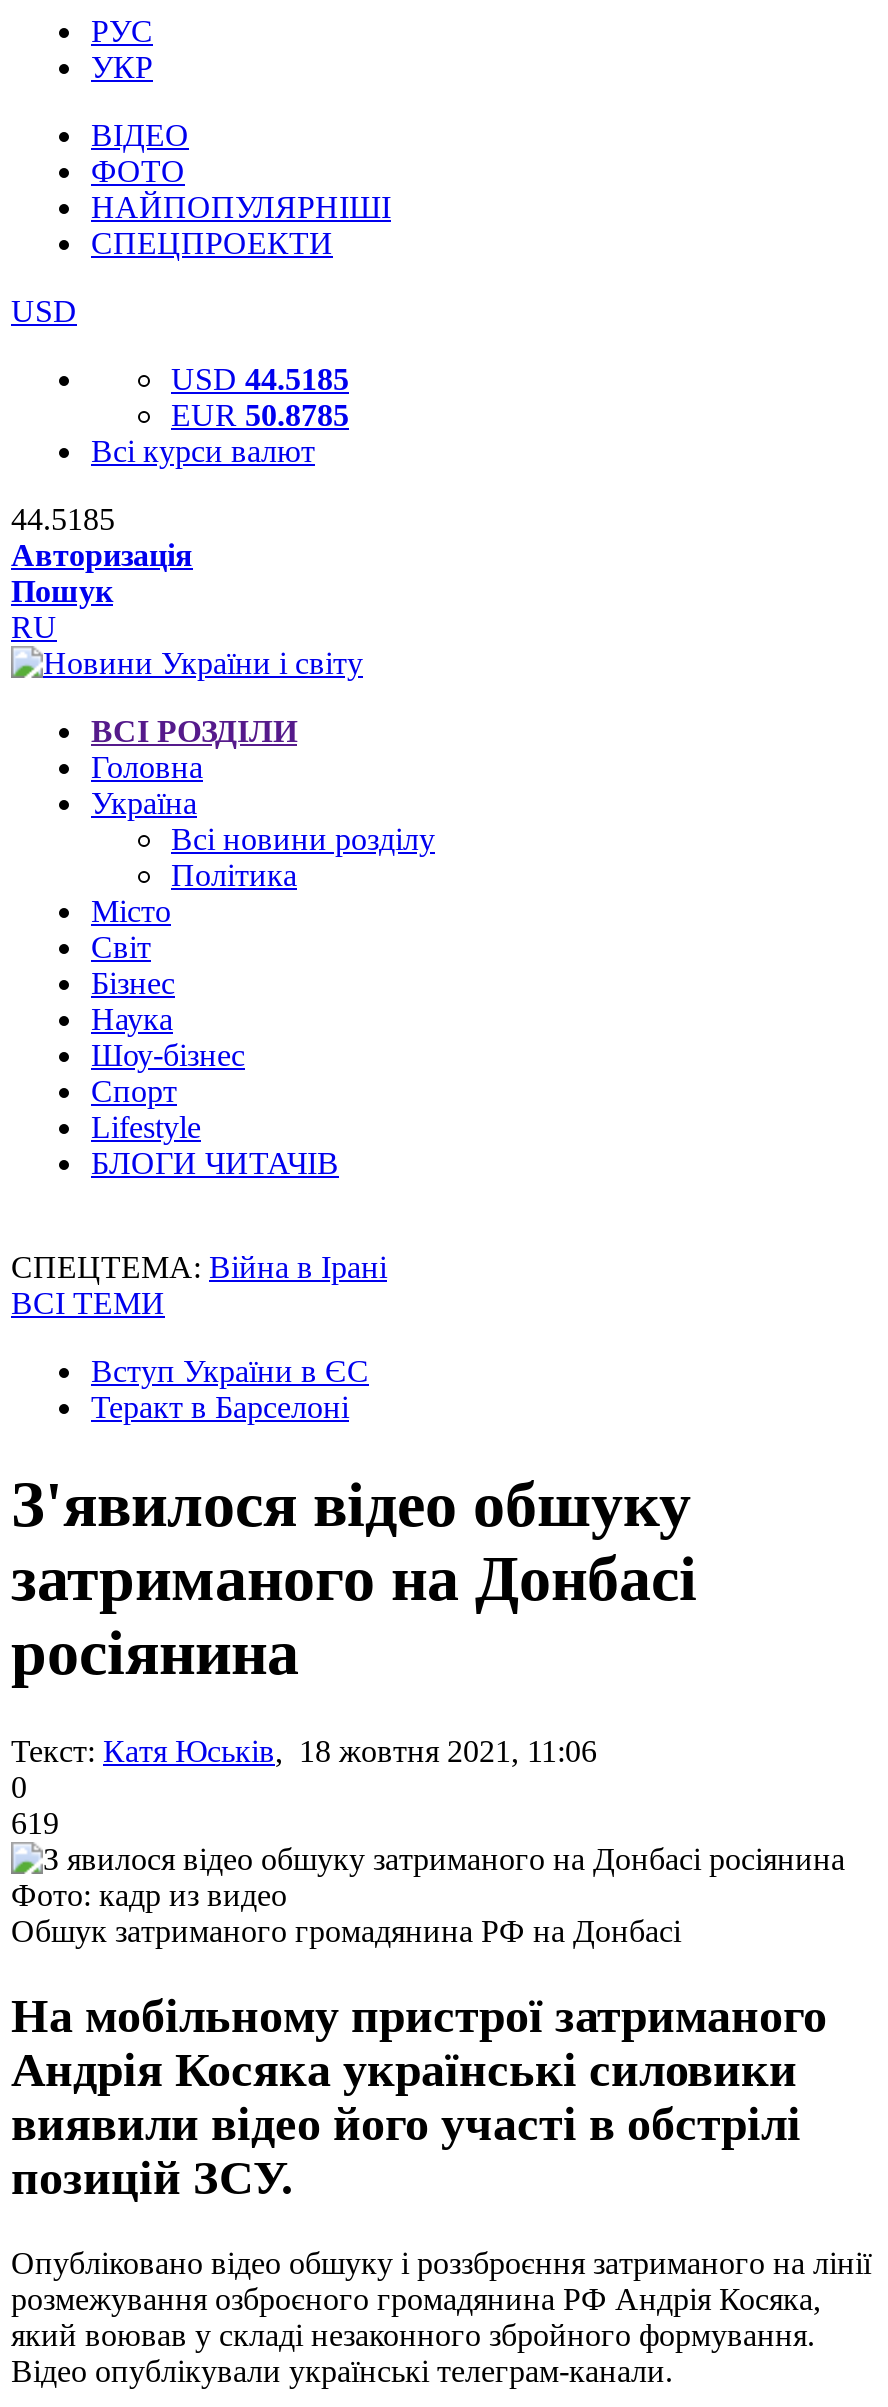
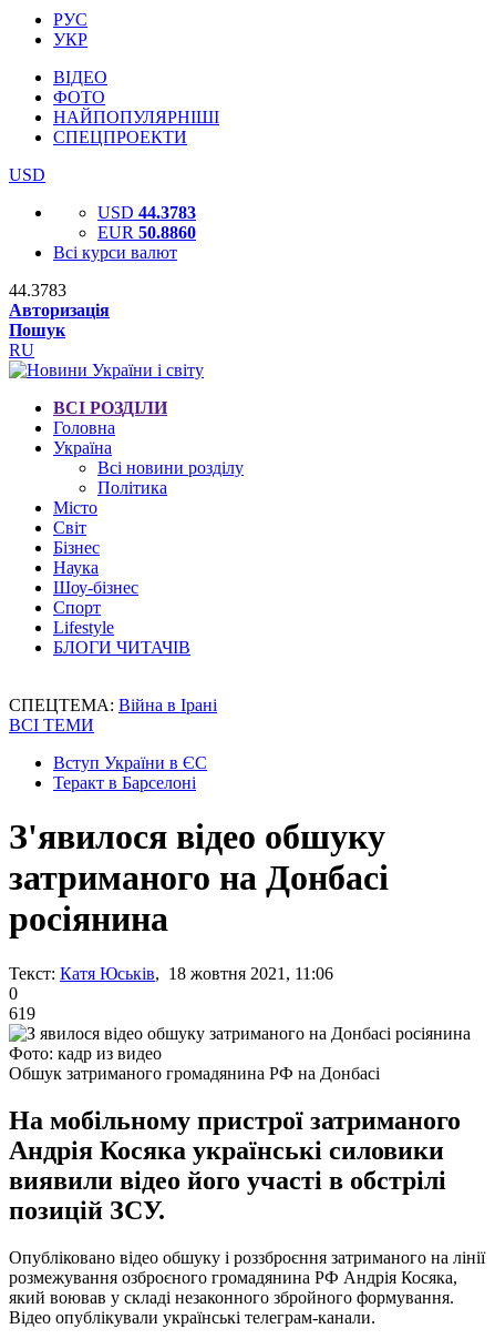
- USD 44.5185
+ USD 44.3783

- EUR 50.8785
+ EUR 50.8860

- 44.5185
+ 44.3783
